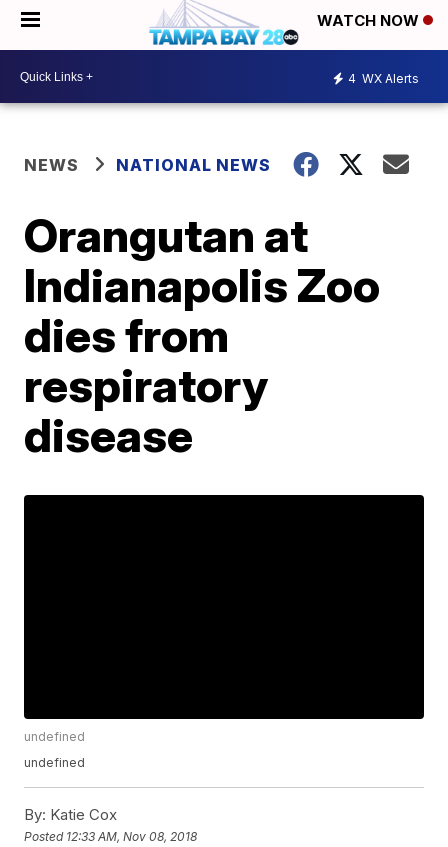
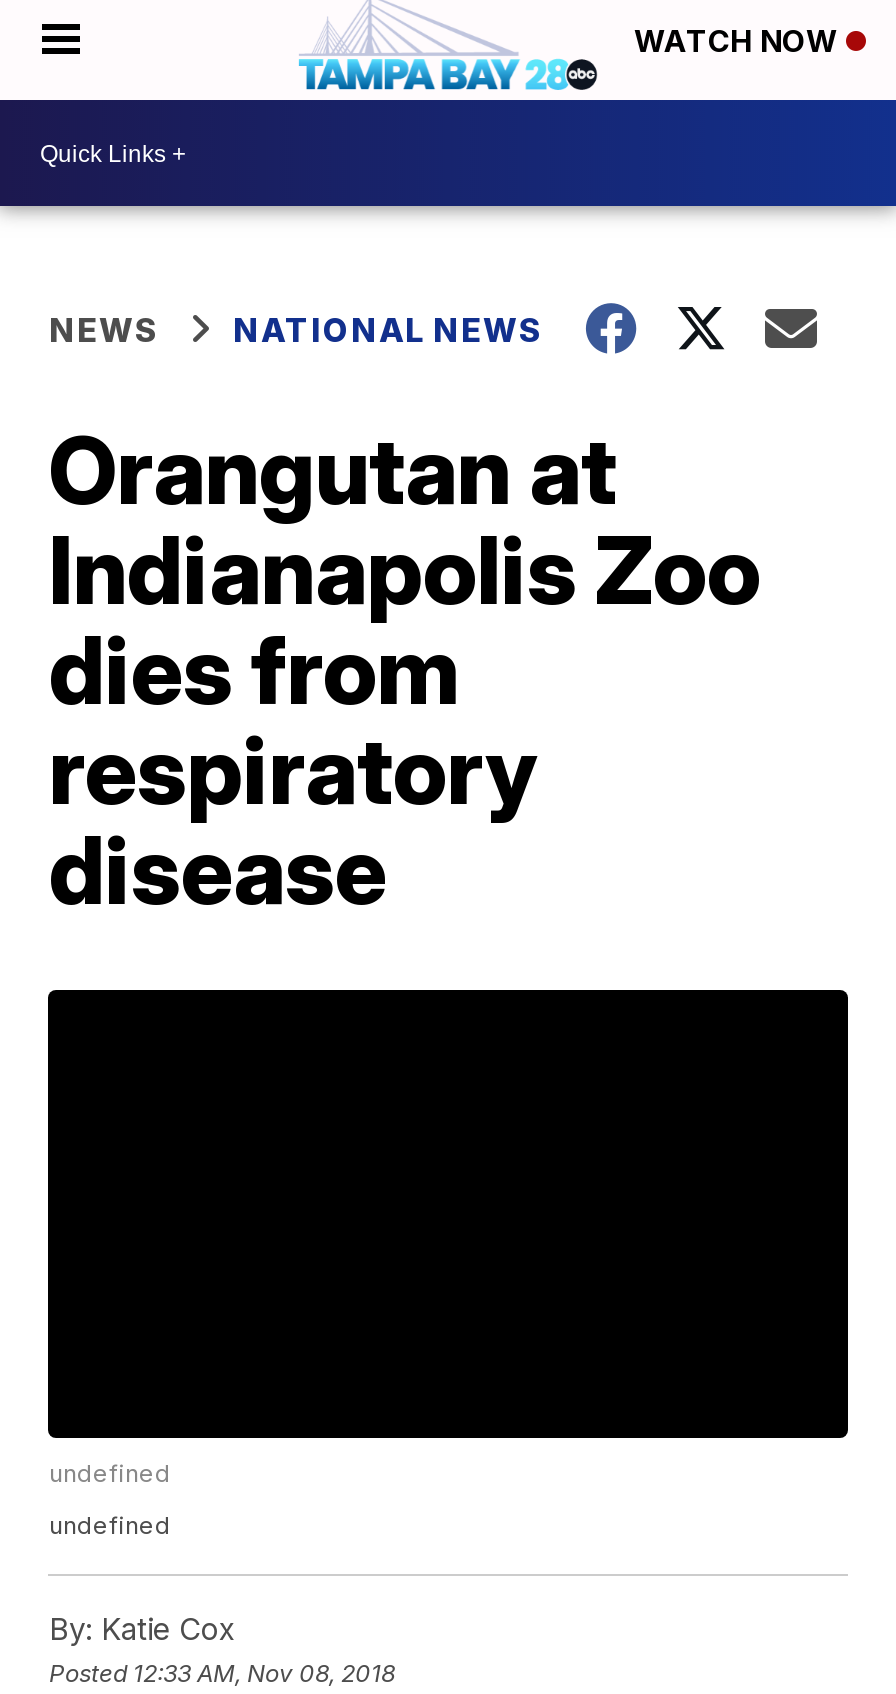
- 4 WX Alerts
